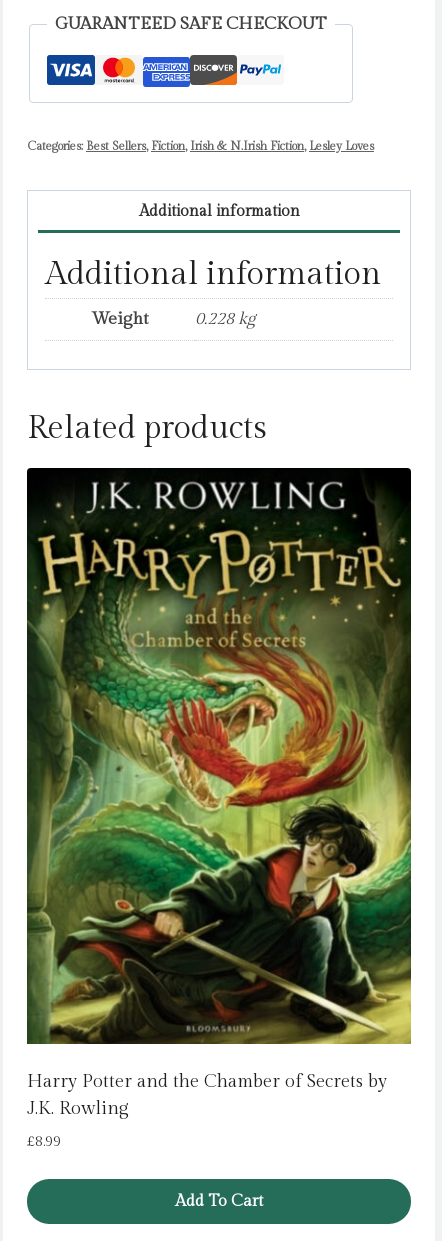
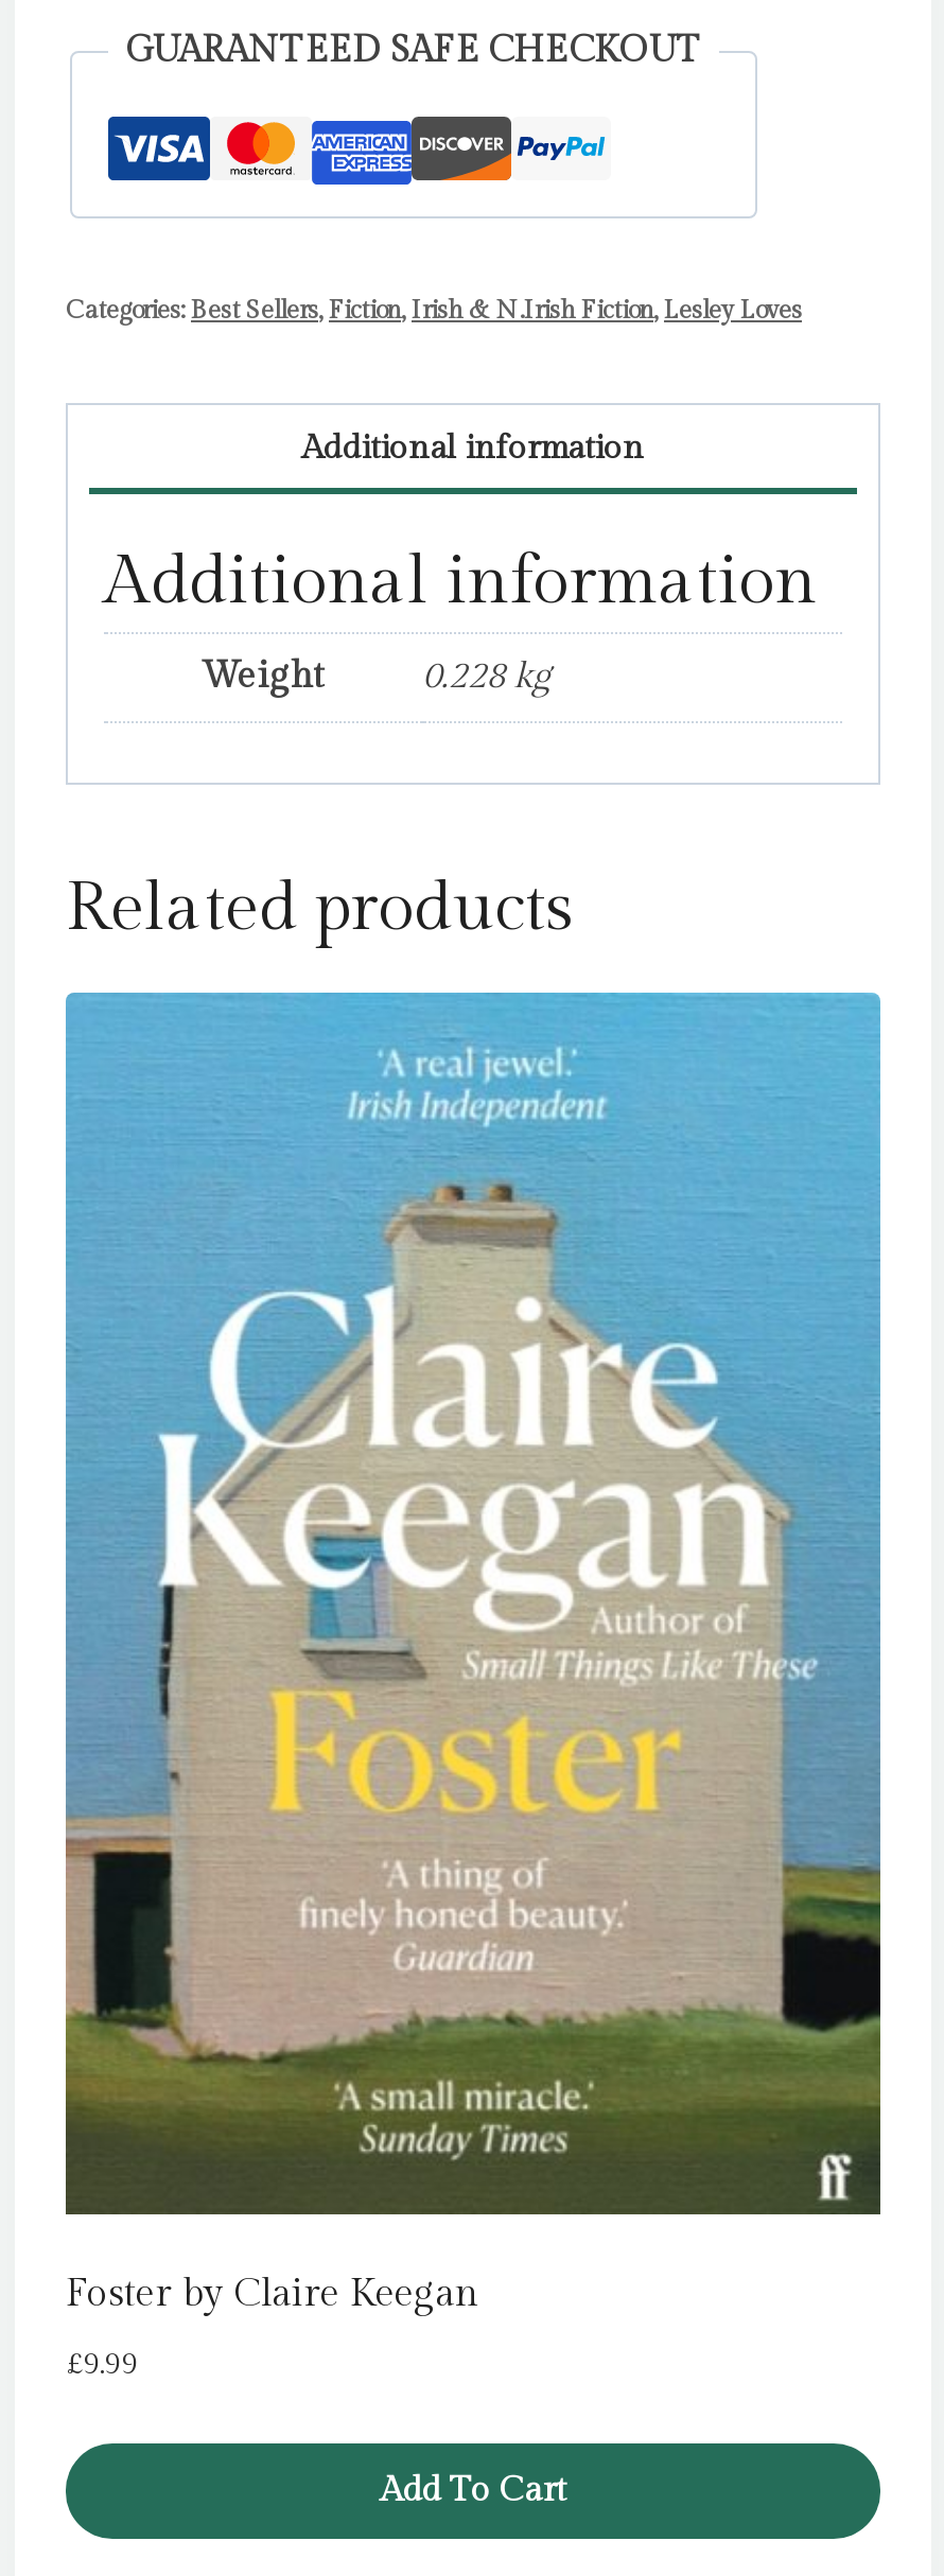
- [image]
- Harry Potter and the Chamber of Secrets by
- J.K. Rowling
+ [image]
+ Foster by Claire Keegan

- £8.99
+ £9.99
